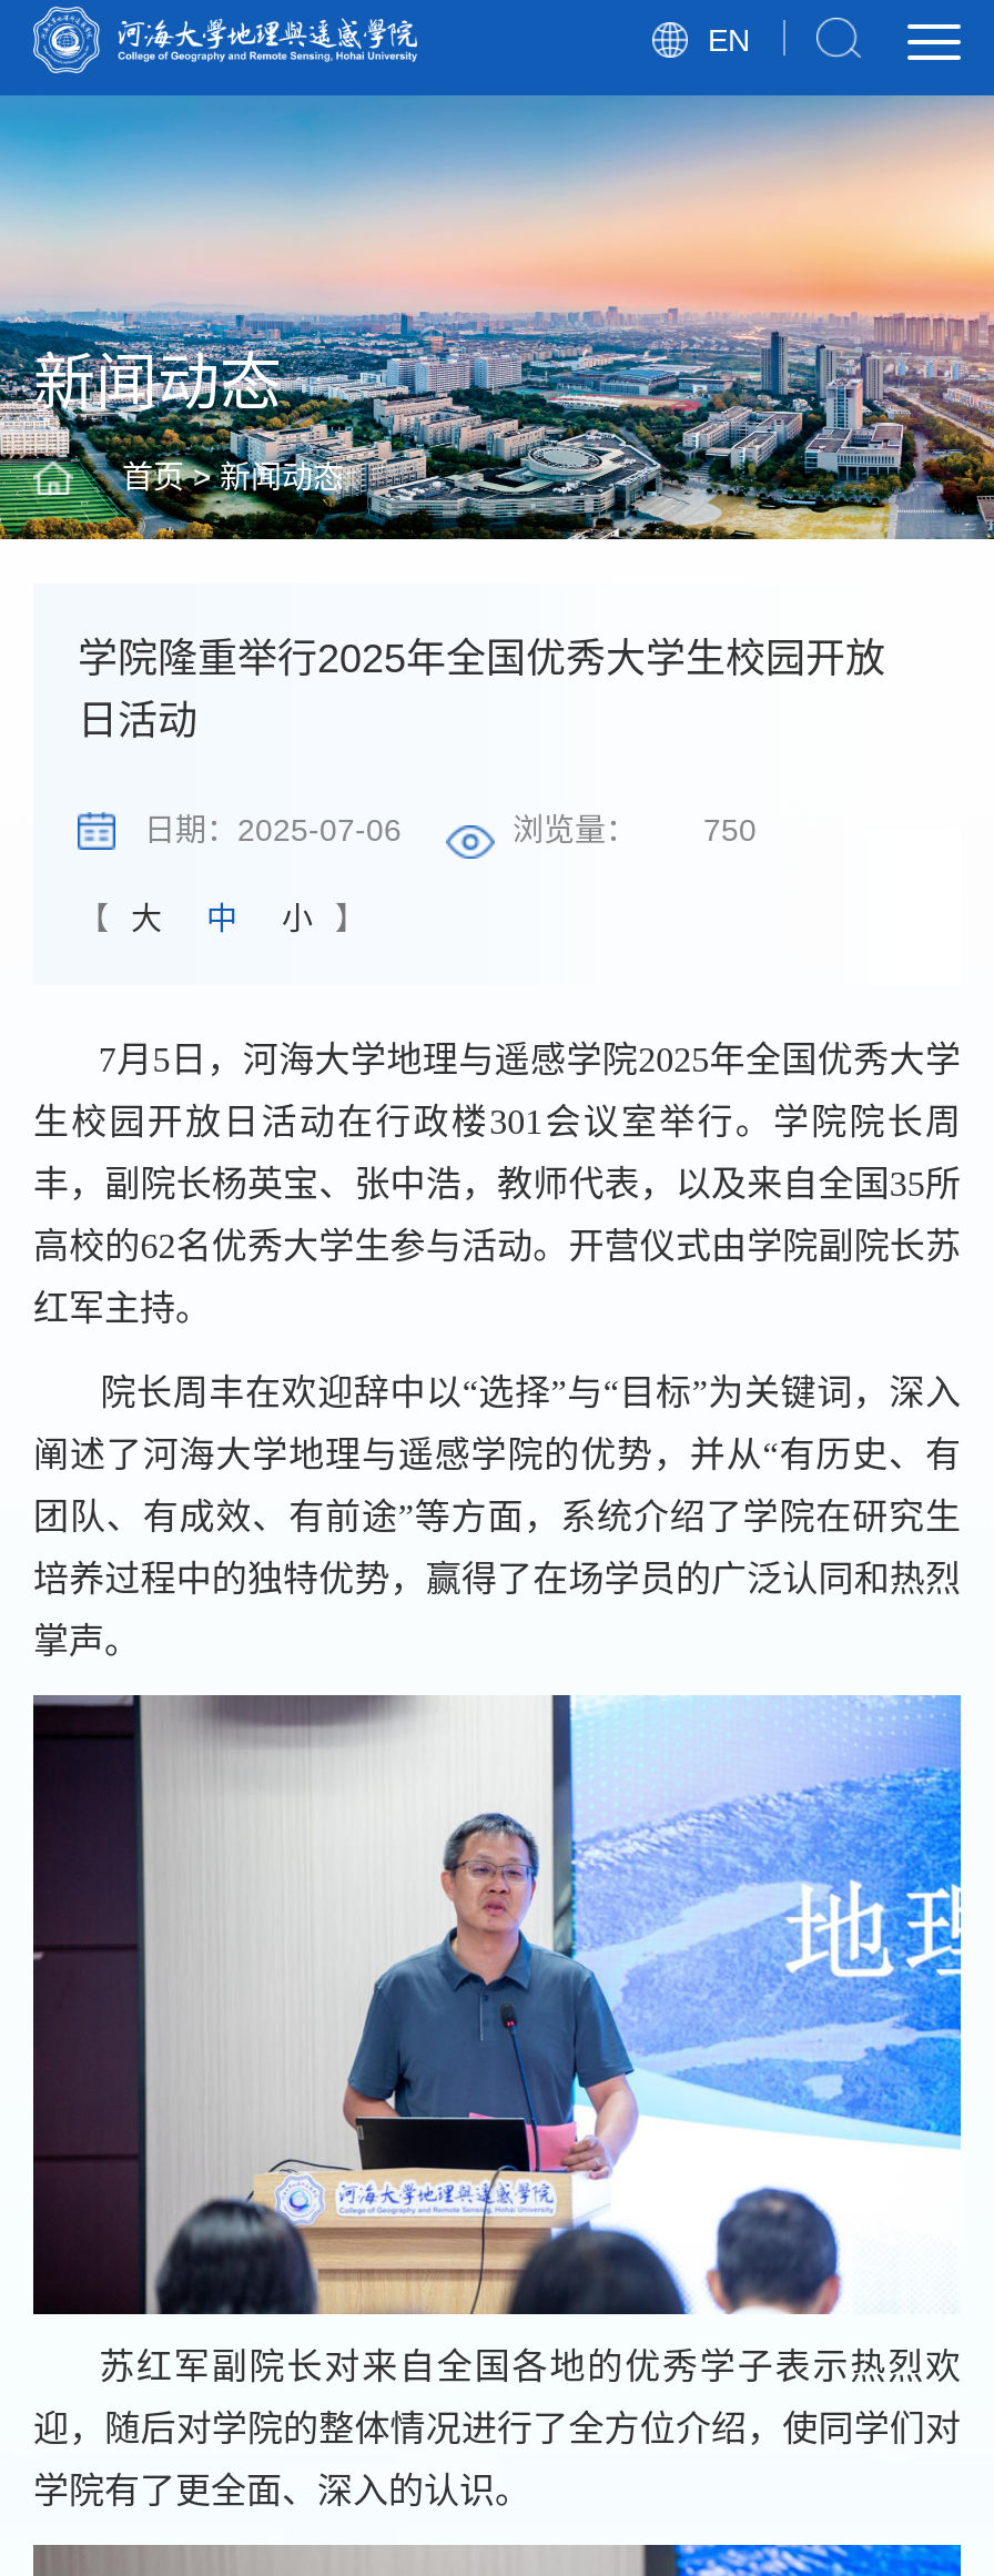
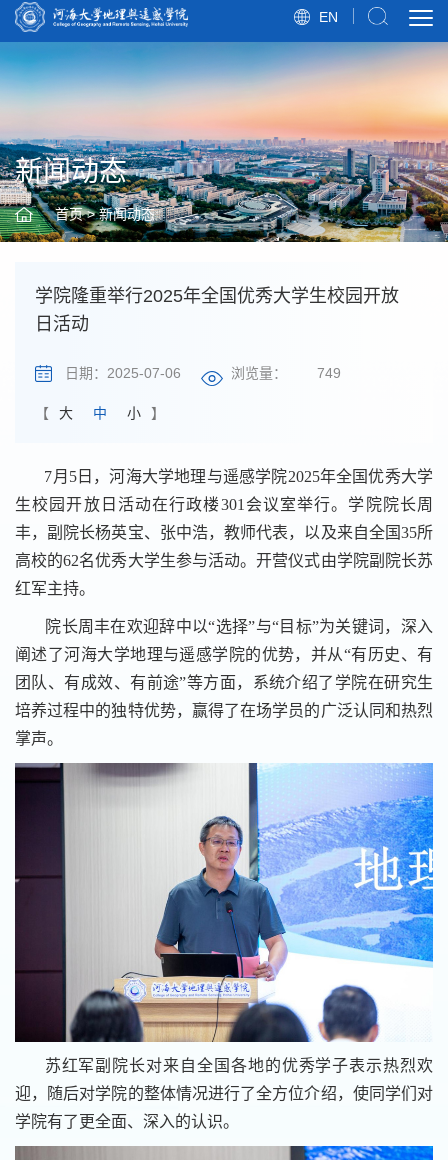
- 浏览量： 750
+ 浏览量： 749
